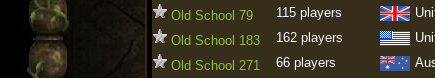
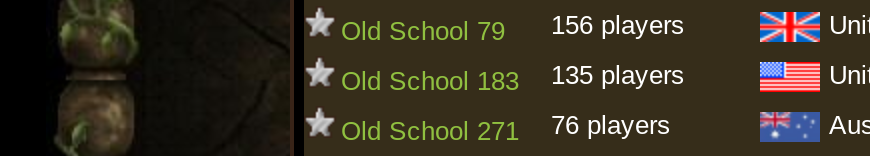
- Old School 79 115 players
+ Old School 79 156 players

- Old School 183 162 players
+ Old School 183 135 players

- Old School 271 66 players
+ Old School 271 76 players
